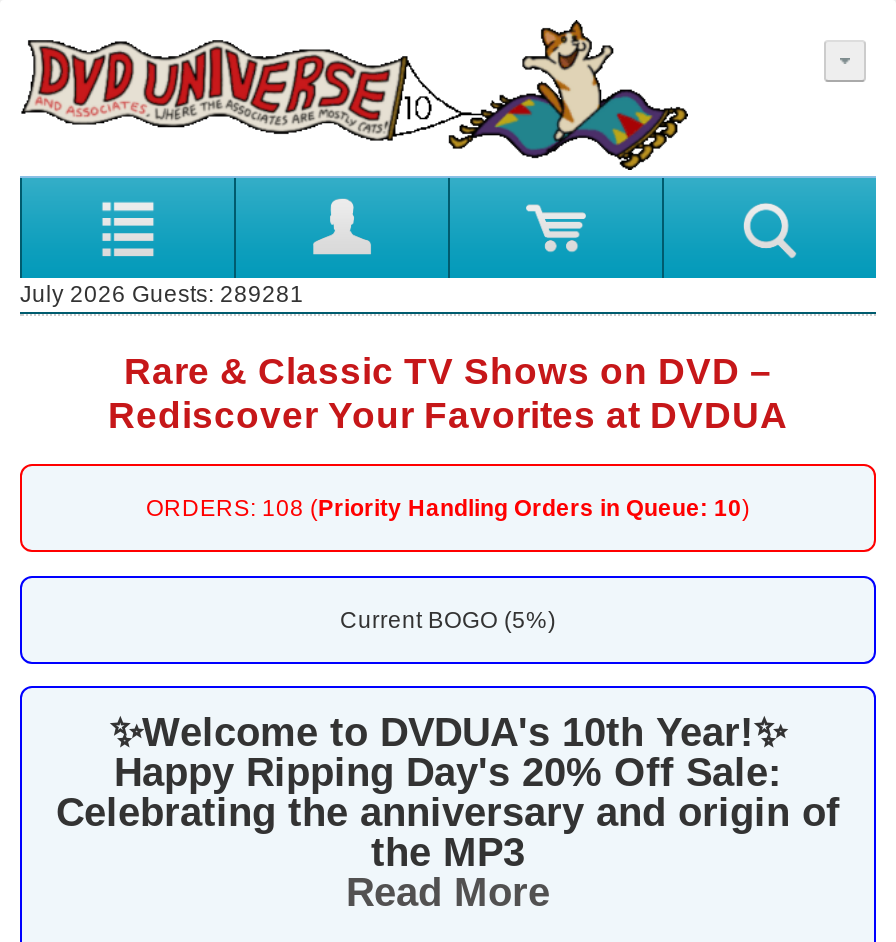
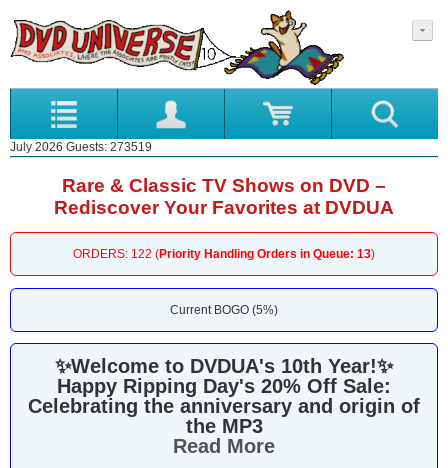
- July 2026 Guests: 289281
+ July 2026 Guests: 273519

- ORDERS: 108 (Priority Handling Orders in Queue: 10)
+ ORDERS: 122 (Priority Handling Orders in Queue: 13)
